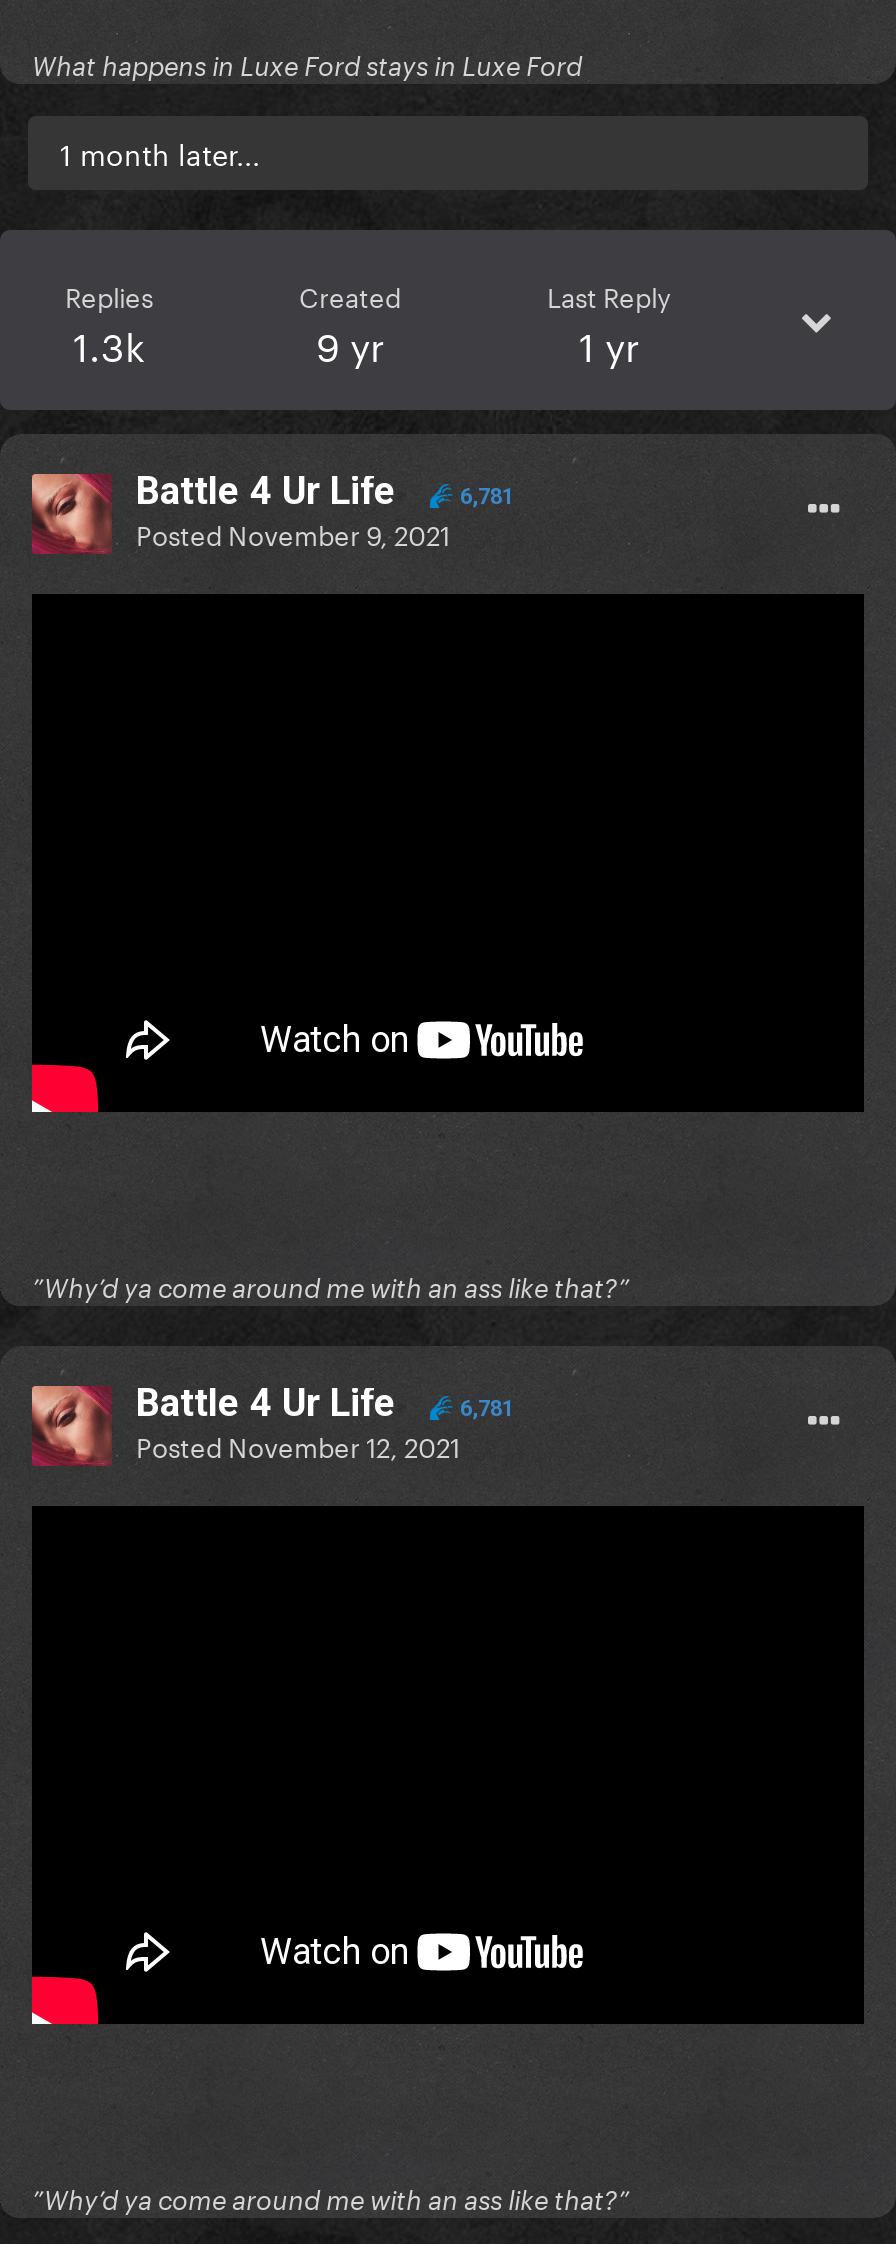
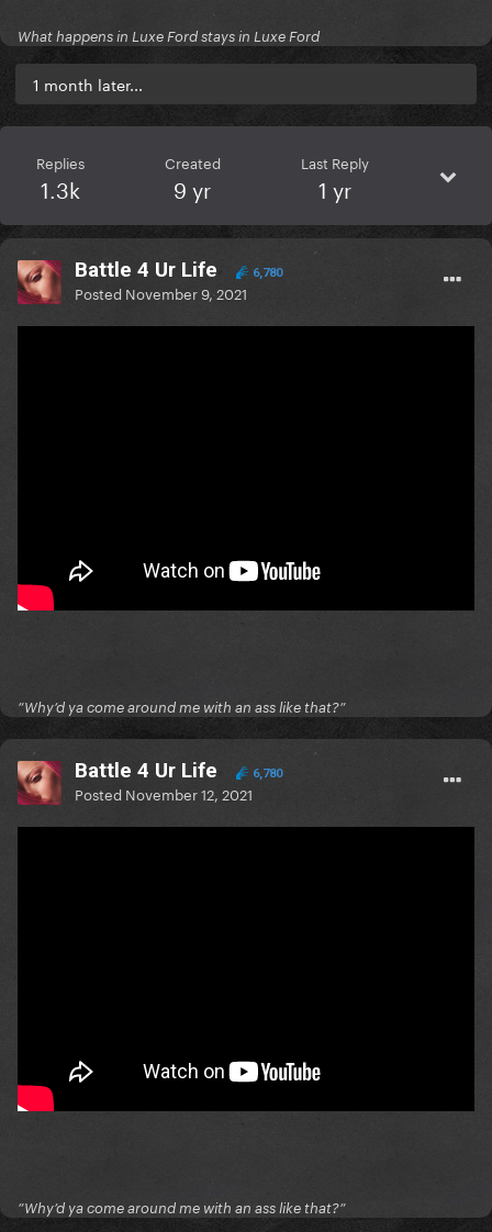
- 6,781
+ 6,780

- 6,781
+ 6,780
